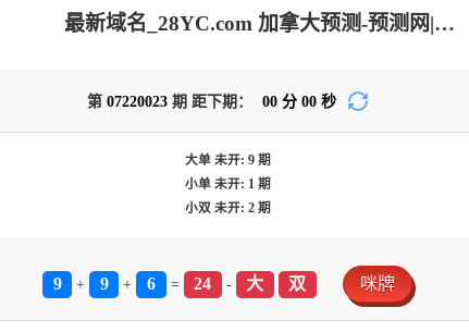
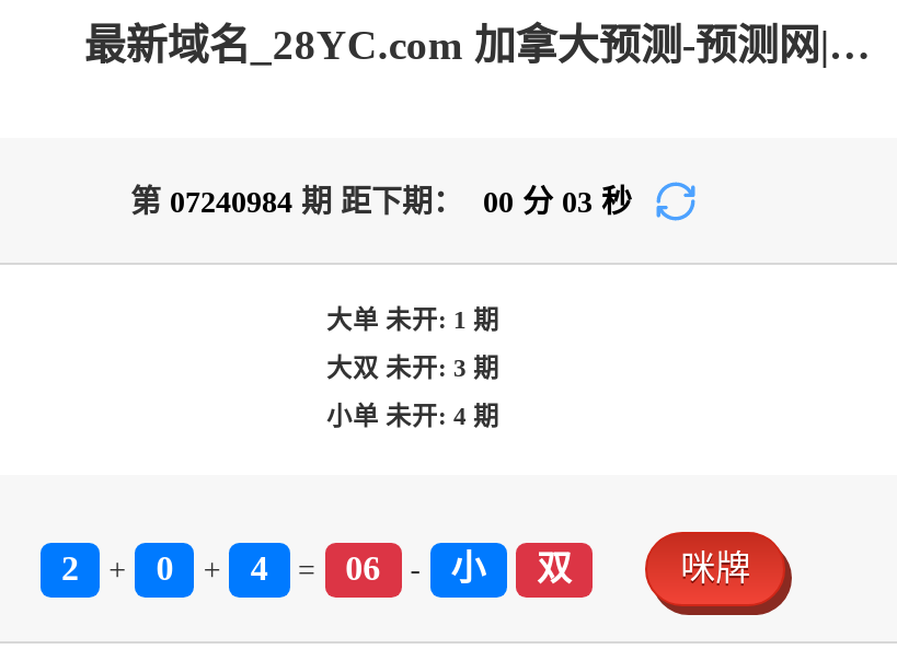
- 第07220023期 距下期： 00分 00秒
+ 第07240984期 距下期： 00分 03秒

- 大单未开: 9期
+ 大单未开: 1期

- 小单未开: 1期
+ 大双未开: 3期

- 小双未开: 2期
+ 小单未开: 4期

- 9
+ 2

- 9
+ 0

- 6
+ 4

- 24
+ 06

- 大
+ 小
